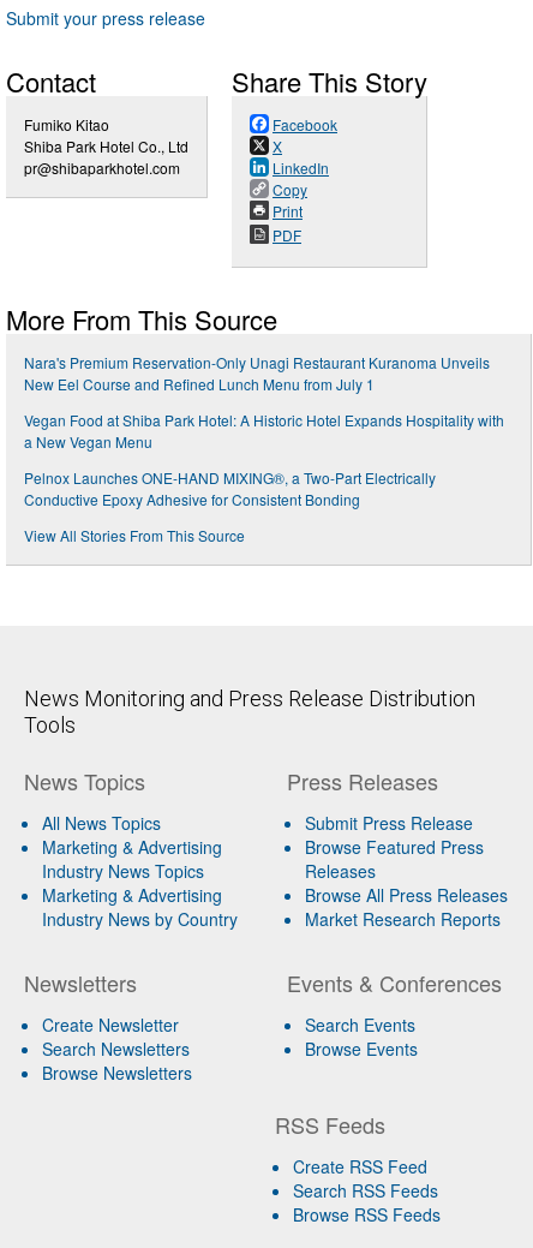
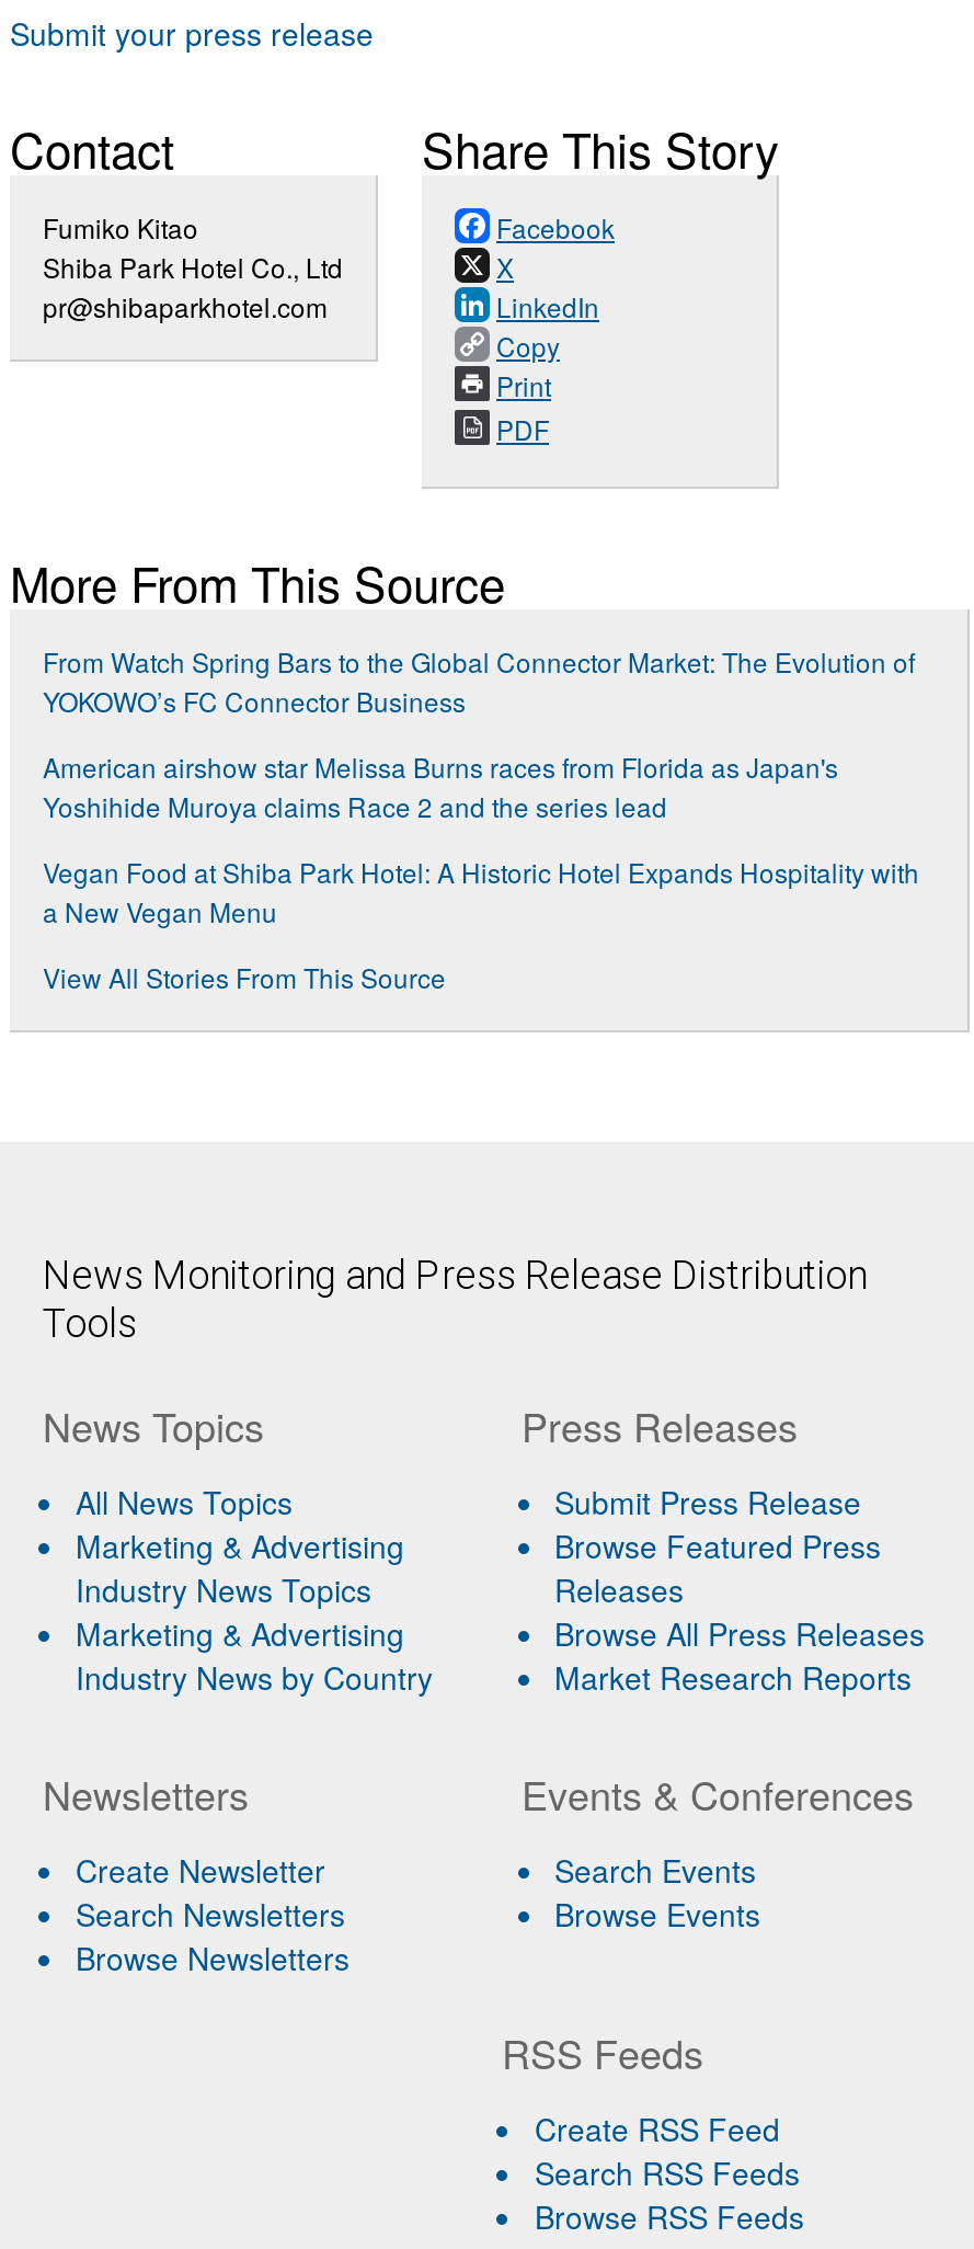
- Nara's Premium Reservation-Only Unagi Restaurant Kuranoma Unveils
- New Eel Course and Refined Lunch Menu from July 1
+ From Watch Spring Bars to the Global Connector Market: The Evolution of
+ YOKOWO’s FC Connector Business
+ American airshow star Melissa Burns races from Florida as Japan's
+ Yoshihide Muroya claims Race 2 and the series lead

moved down: Vegan Food at Shiba Park Hotel: A Historic Hotel Expands Hospitality with | a New Vegan Menu

- Pelnox Launches ONE-HAND MIXING®, a Two-Part Electrically
- Conductive Epoxy Adhesive for Consistent Bonding
